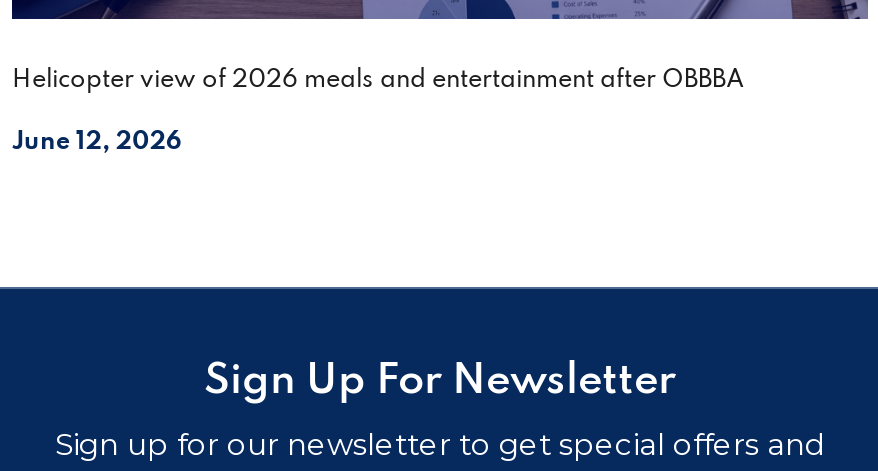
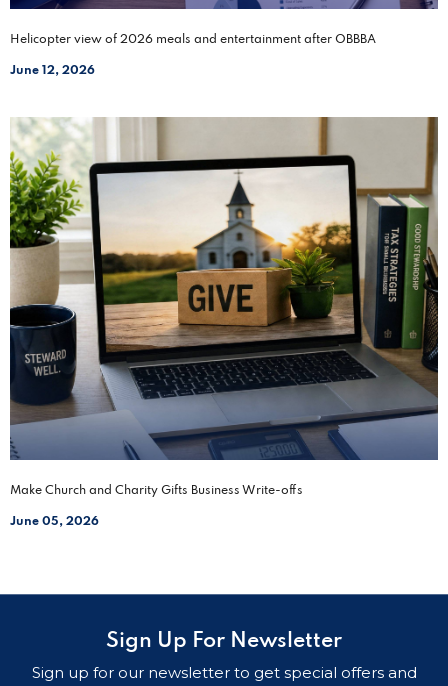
+ [image]
+ Make Church and Charity Gifts Business Write-offs
+ June 05, 2026
